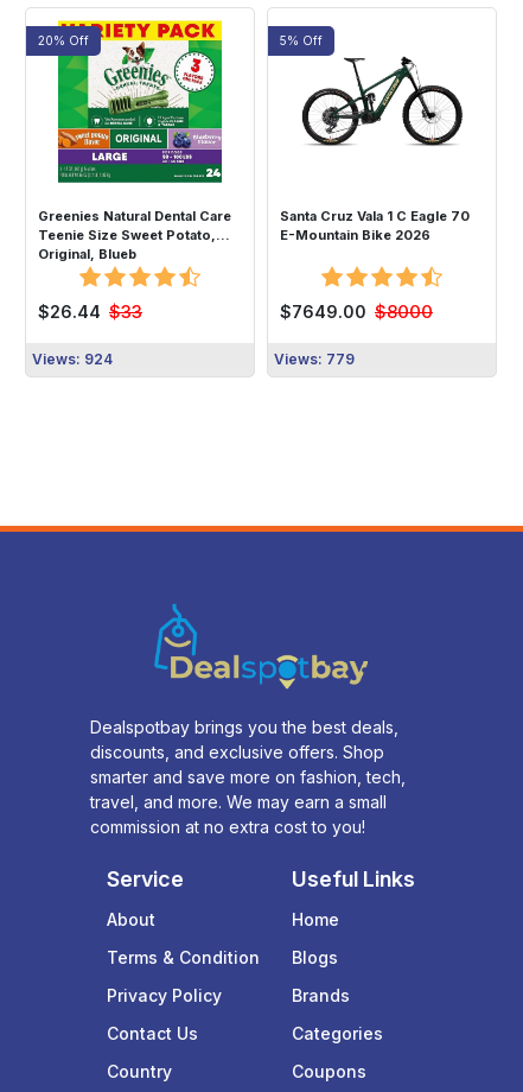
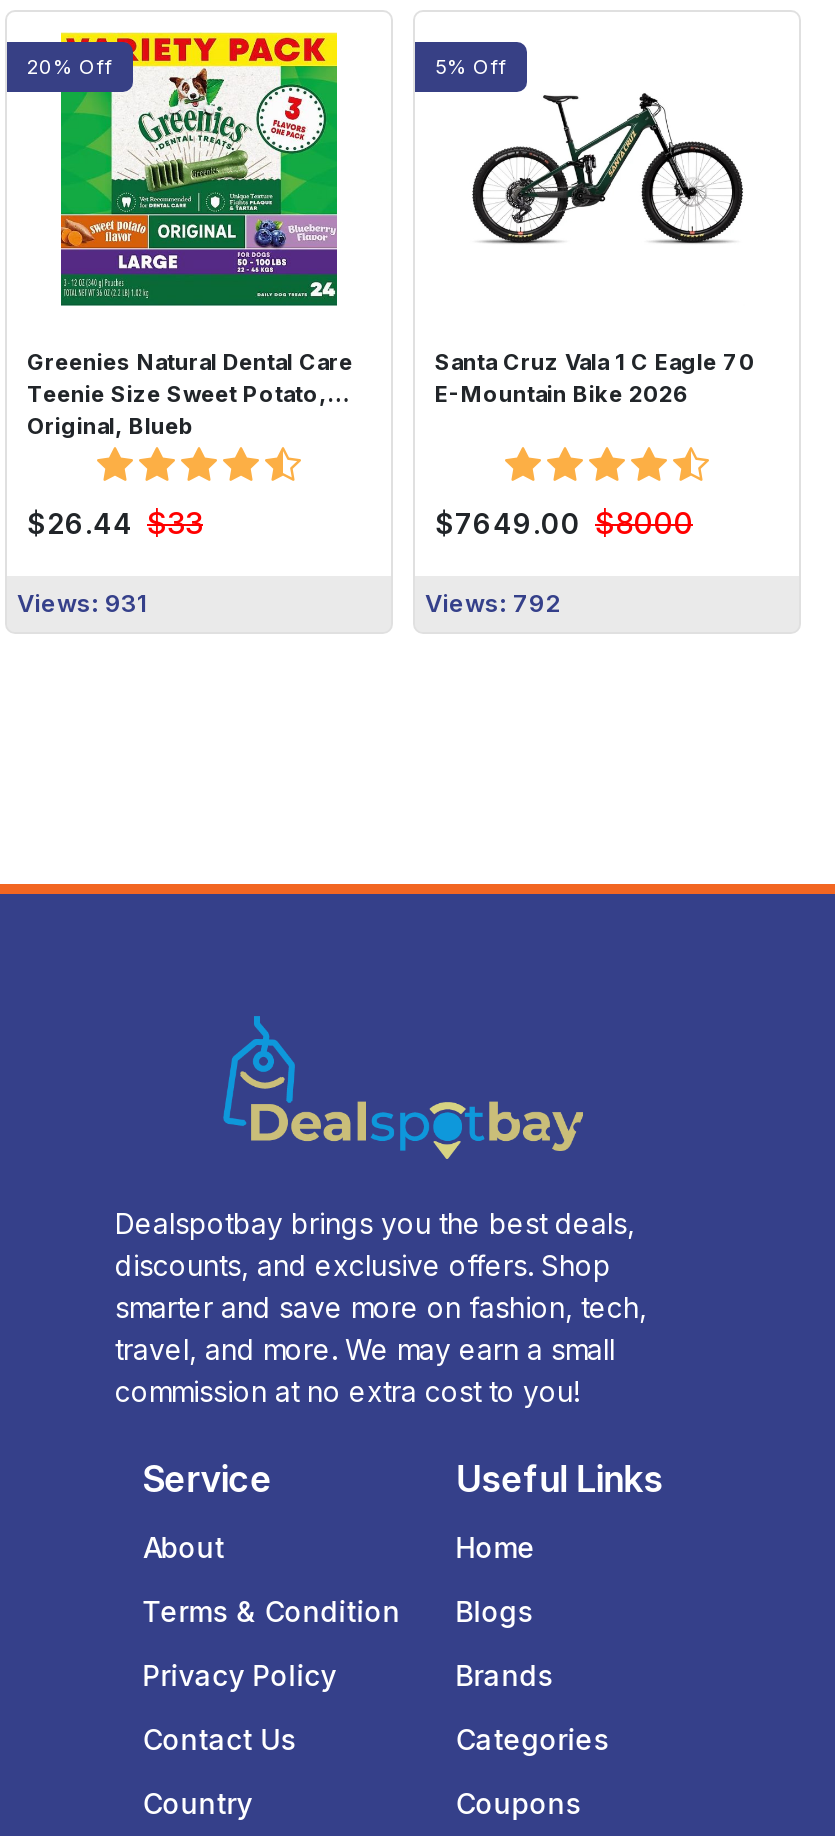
- Views: 924
+ Views: 931

- Views: 779
+ Views: 792
